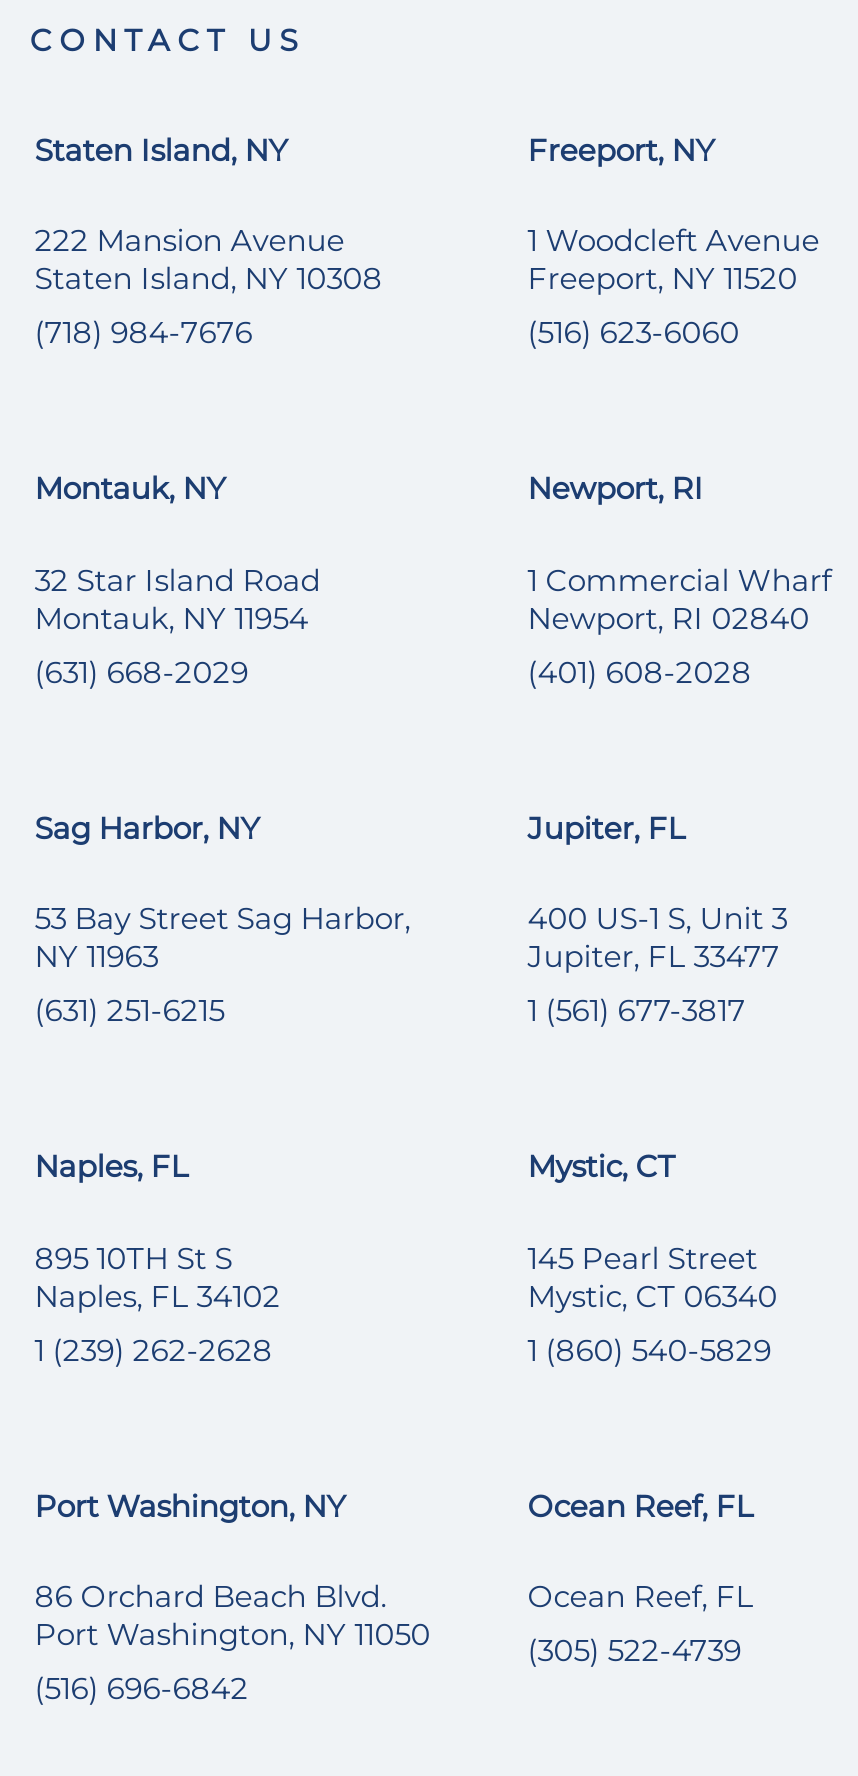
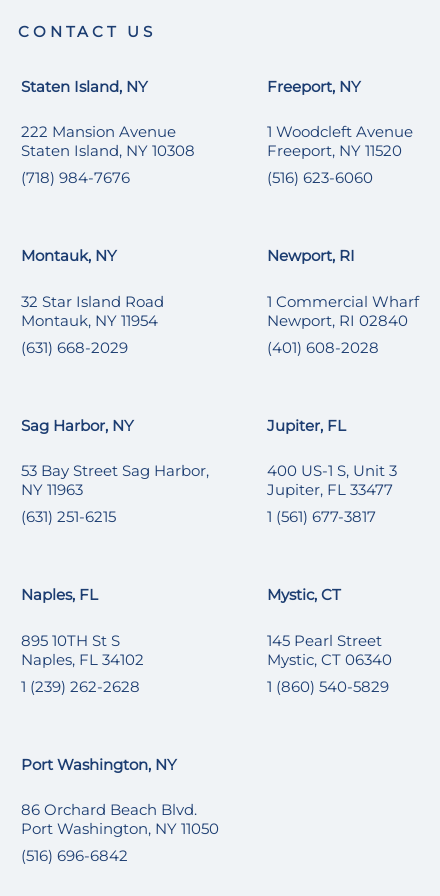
- Ocean Reef, FL
- Ocean Reef, FL
- (305) 522-4739
